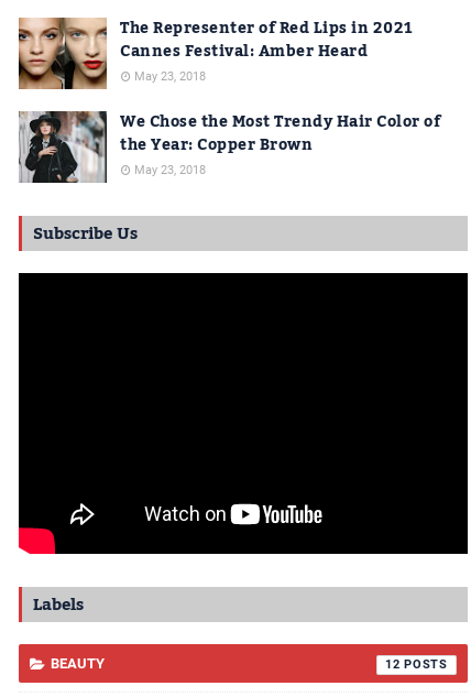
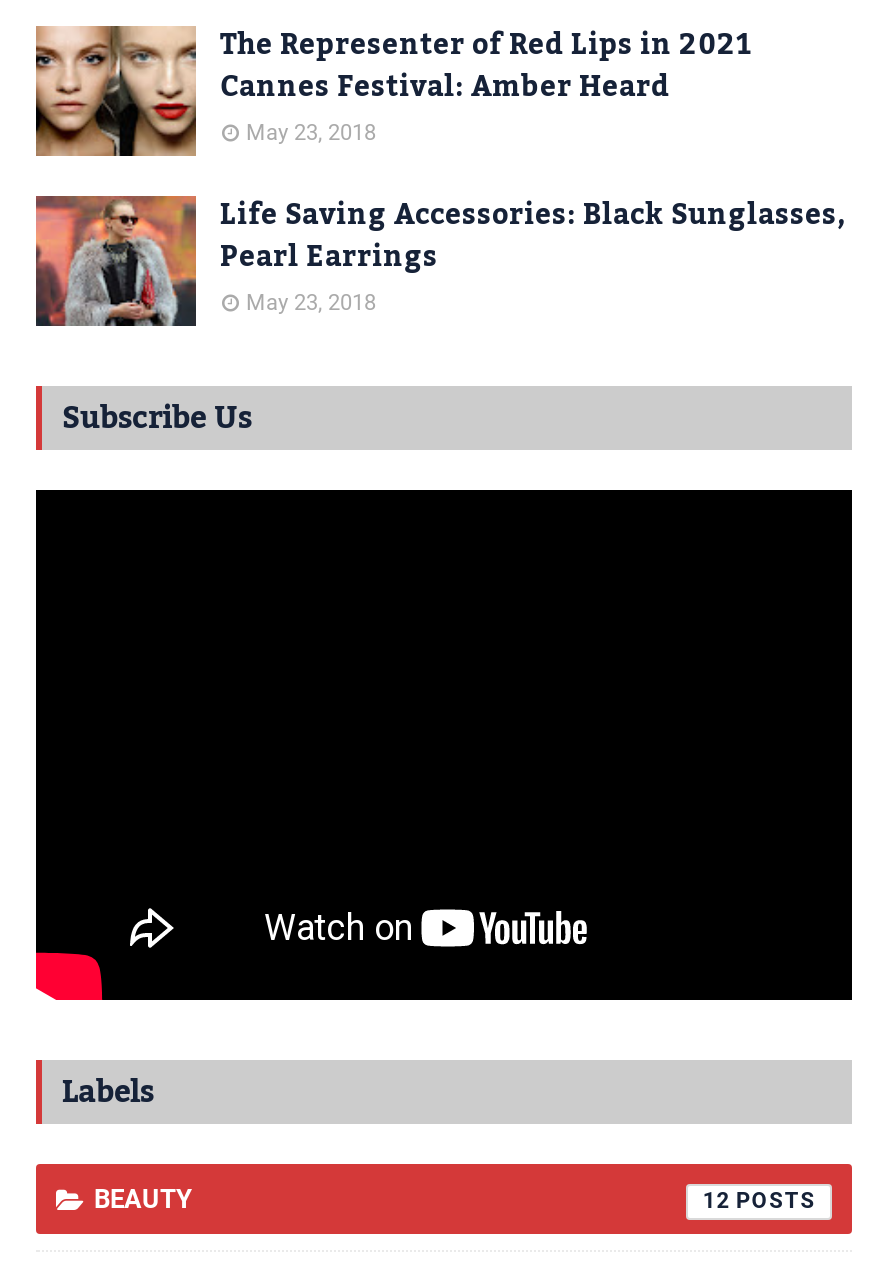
- [image]
- We Chose the Most Trendy Hair Color of
- the Year: Copper Brown
+ [image]
+ Life Saving Accessories: Black Sunglasses,
+ Pearl Earrings
